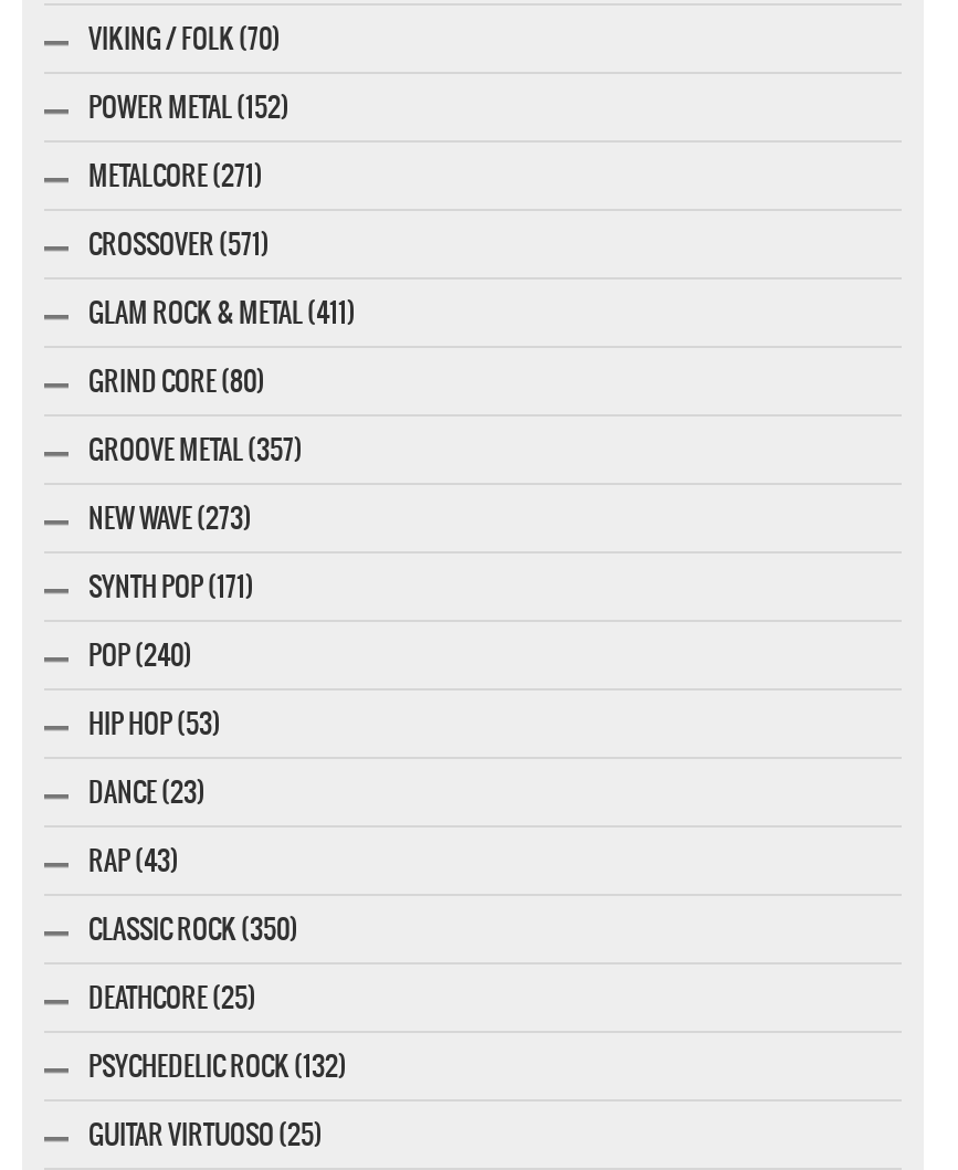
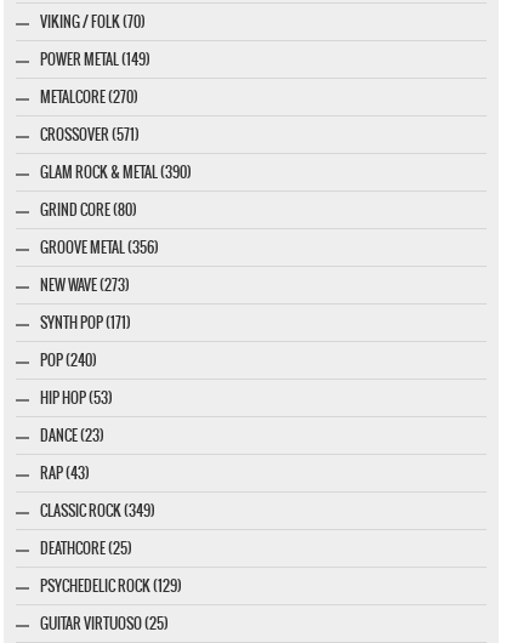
- POWER METAL (152)
+ POWER METAL (149)

- METALCORE (271)
+ METALCORE (270)

- GLAM ROCK & METAL (411)
+ GLAM ROCK & METAL (390)

- GROOVE METAL (357)
+ GROOVE METAL (356)

- CLASSIC ROCK (350)
+ CLASSIC ROCK (349)

- PSYCHEDELIC ROCK (132)
+ PSYCHEDELIC ROCK (129)
